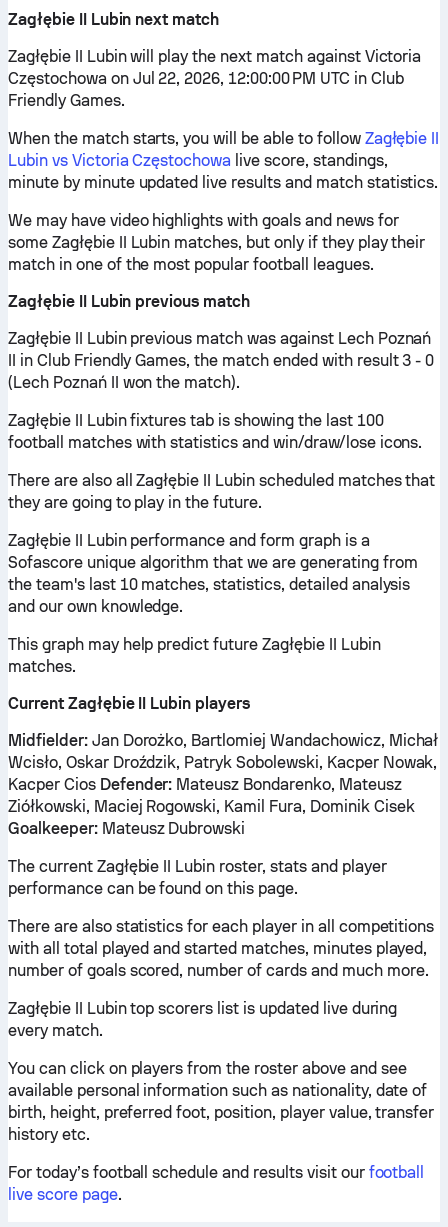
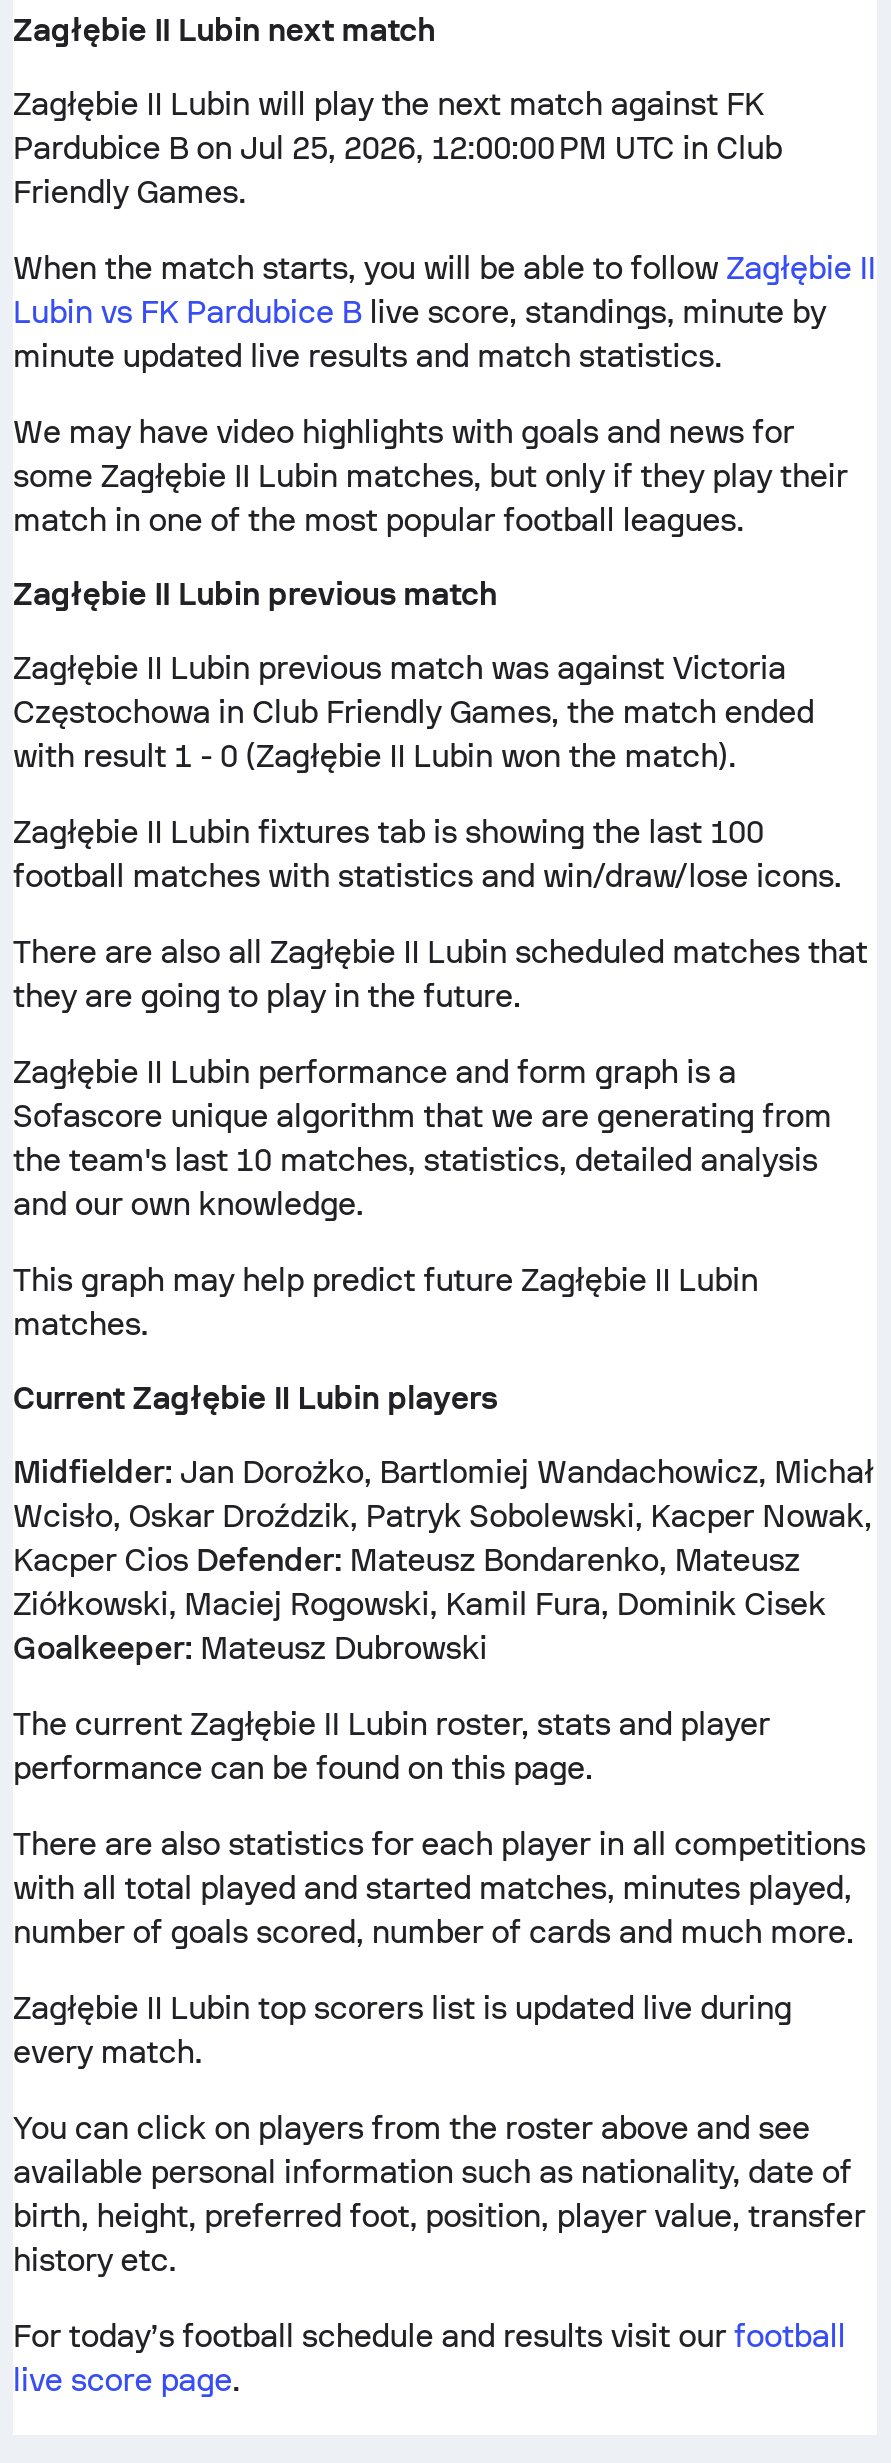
- Zagłębie II Lubin will play the next match against Victoria
- Częstochowa on Jul 22, 2026, 12:00:00 PM UTC in Club
+ Zagłębie II Lubin will play the next match against FK
+ Pardubice B on Jul 25, 2026, 12:00:00 PM UTC in Club

- Lubin vs Victoria Częstochowa live score, standings,
- minute by minute updated live results and match statistics.
+ Lubin vs FK Pardubice B live score, standings, minute by
+ minute updated live results and match statistics.

- Zagłębie II Lubin previous match was against Lech Poznań
- II in Club Friendly Games, the match ended with result 3 - 0
- (Lech Poznań II won the match).
+ Zagłębie II Lubin previous match was against Victoria
+ Częstochowa in Club Friendly Games, the match ended
+ with result 1 - 0 (Zagłębie II Lubin won the match).
